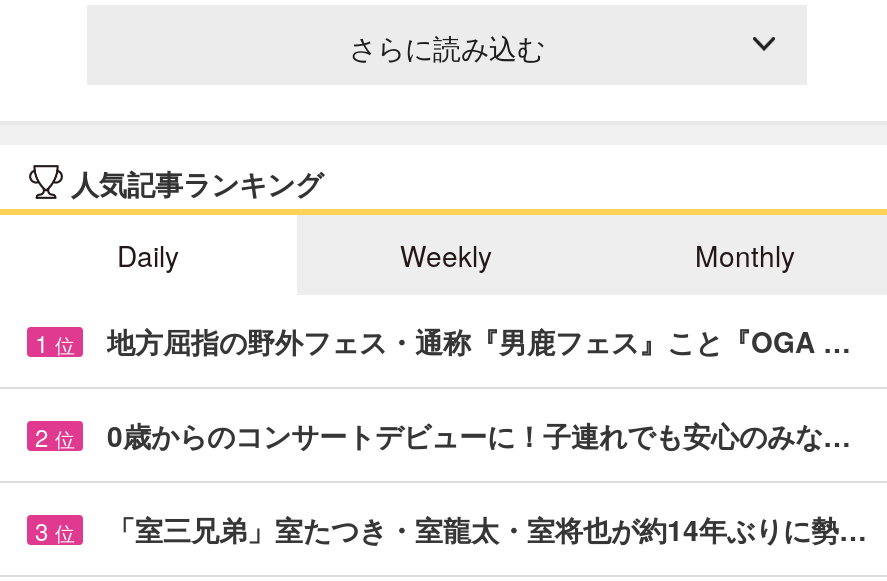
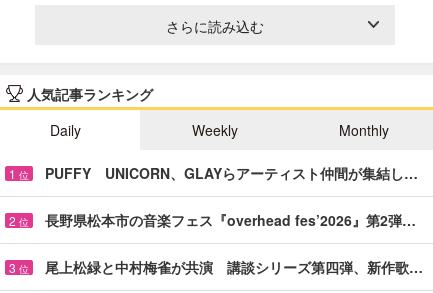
- 地方屈指の野外フェス・通称『男鹿フェス』こと『OGA …
+ PUFFY UNICORN、GLAYらアーティスト仲間が集結し…

- 0歳からのコンサートデビューに！子連れでも安心のみな…
+ 長野県松本市の音楽フェス『overhead fes’2026』第2弾…

- 「室三兄弟」室たつき・室龍太・室将也が約14年ぶりに勢…
+ 尾上松緑と中村梅雀が共演 講談シリーズ第四弾、新作歌…
